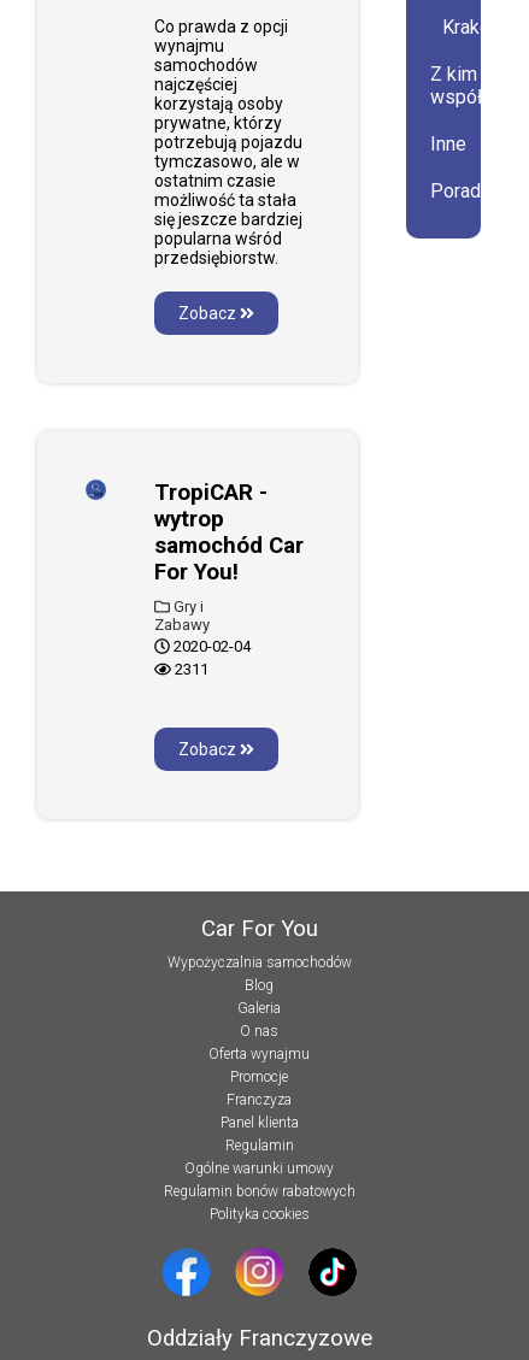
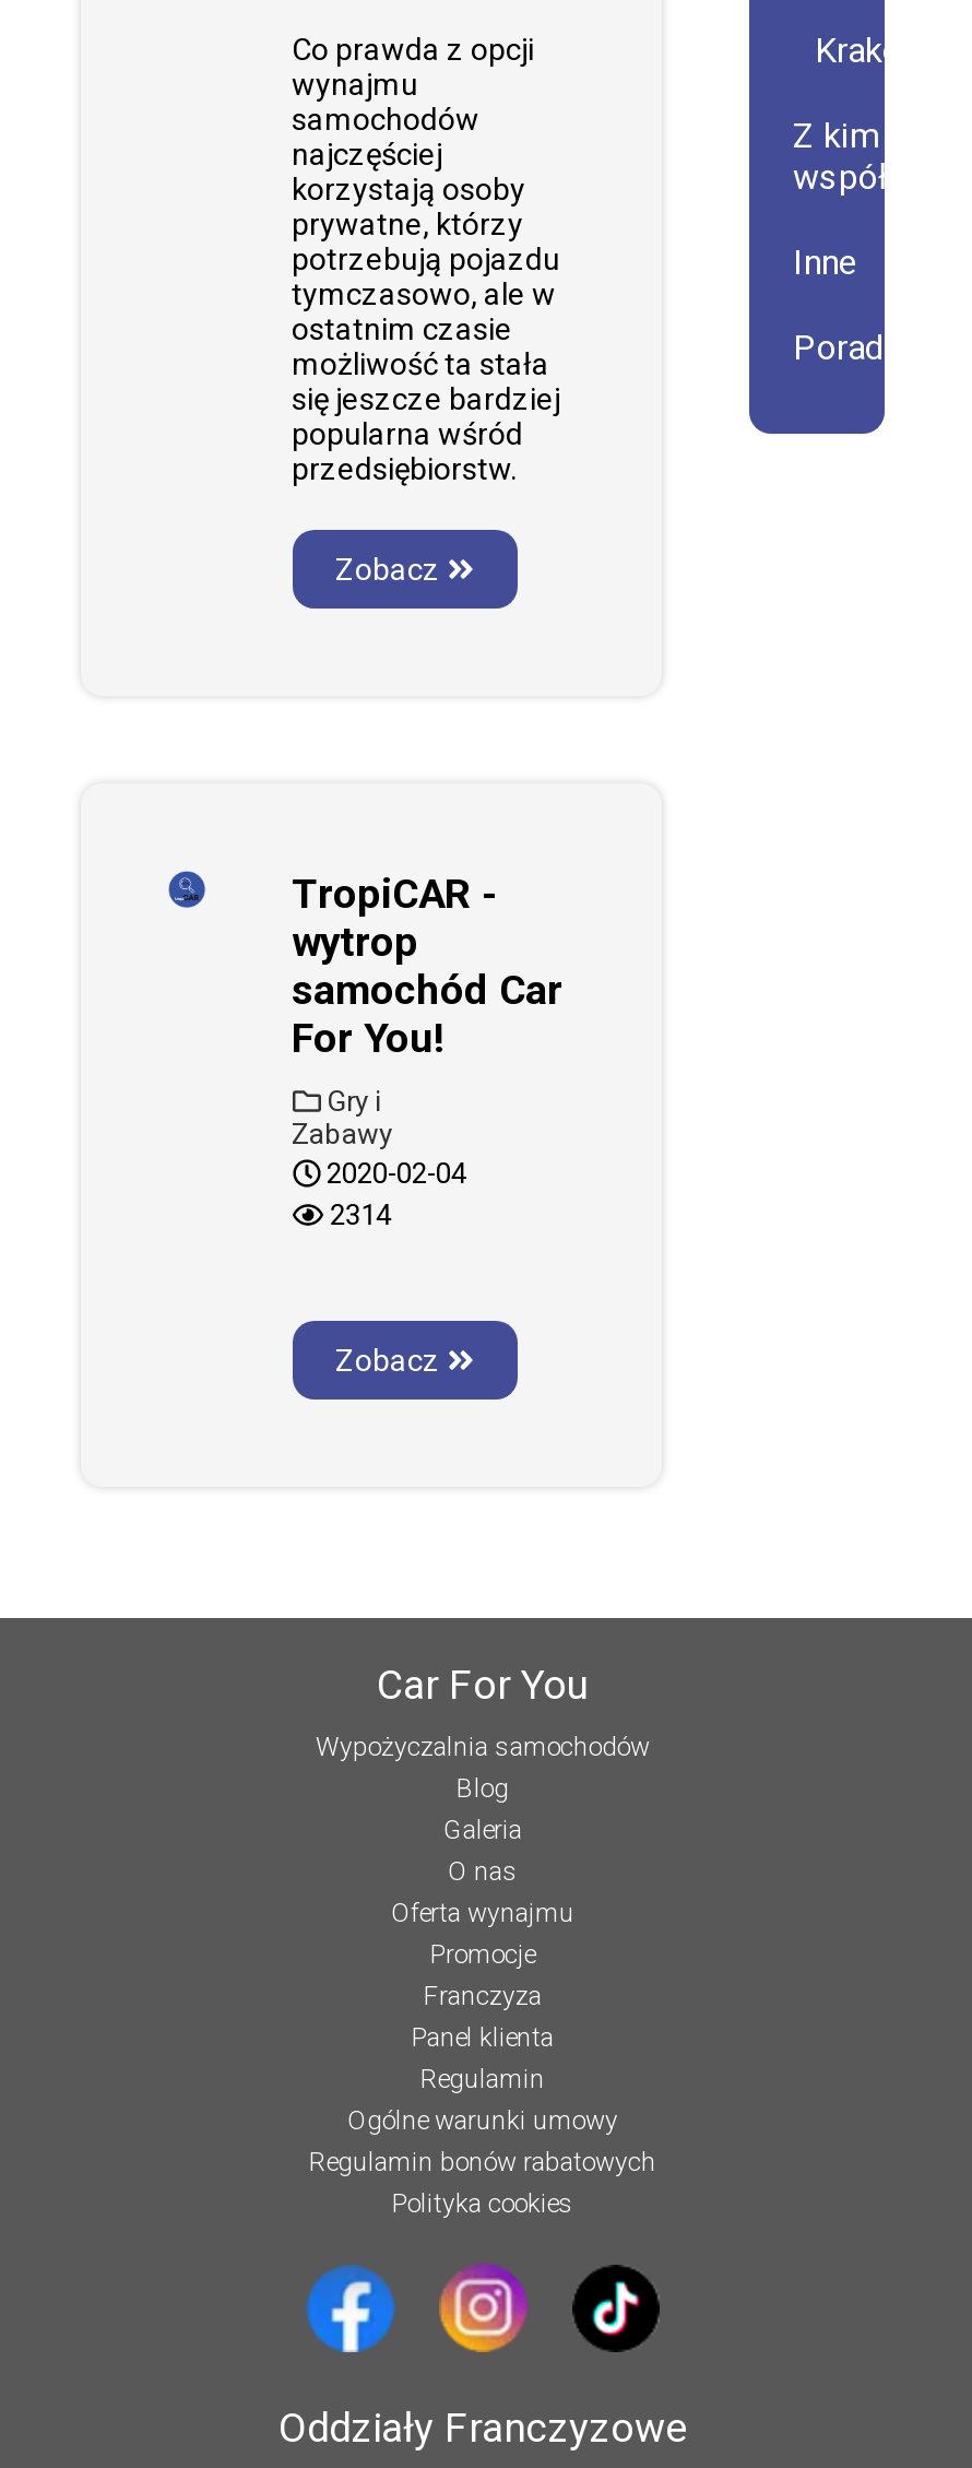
- 2311
+ 2314
